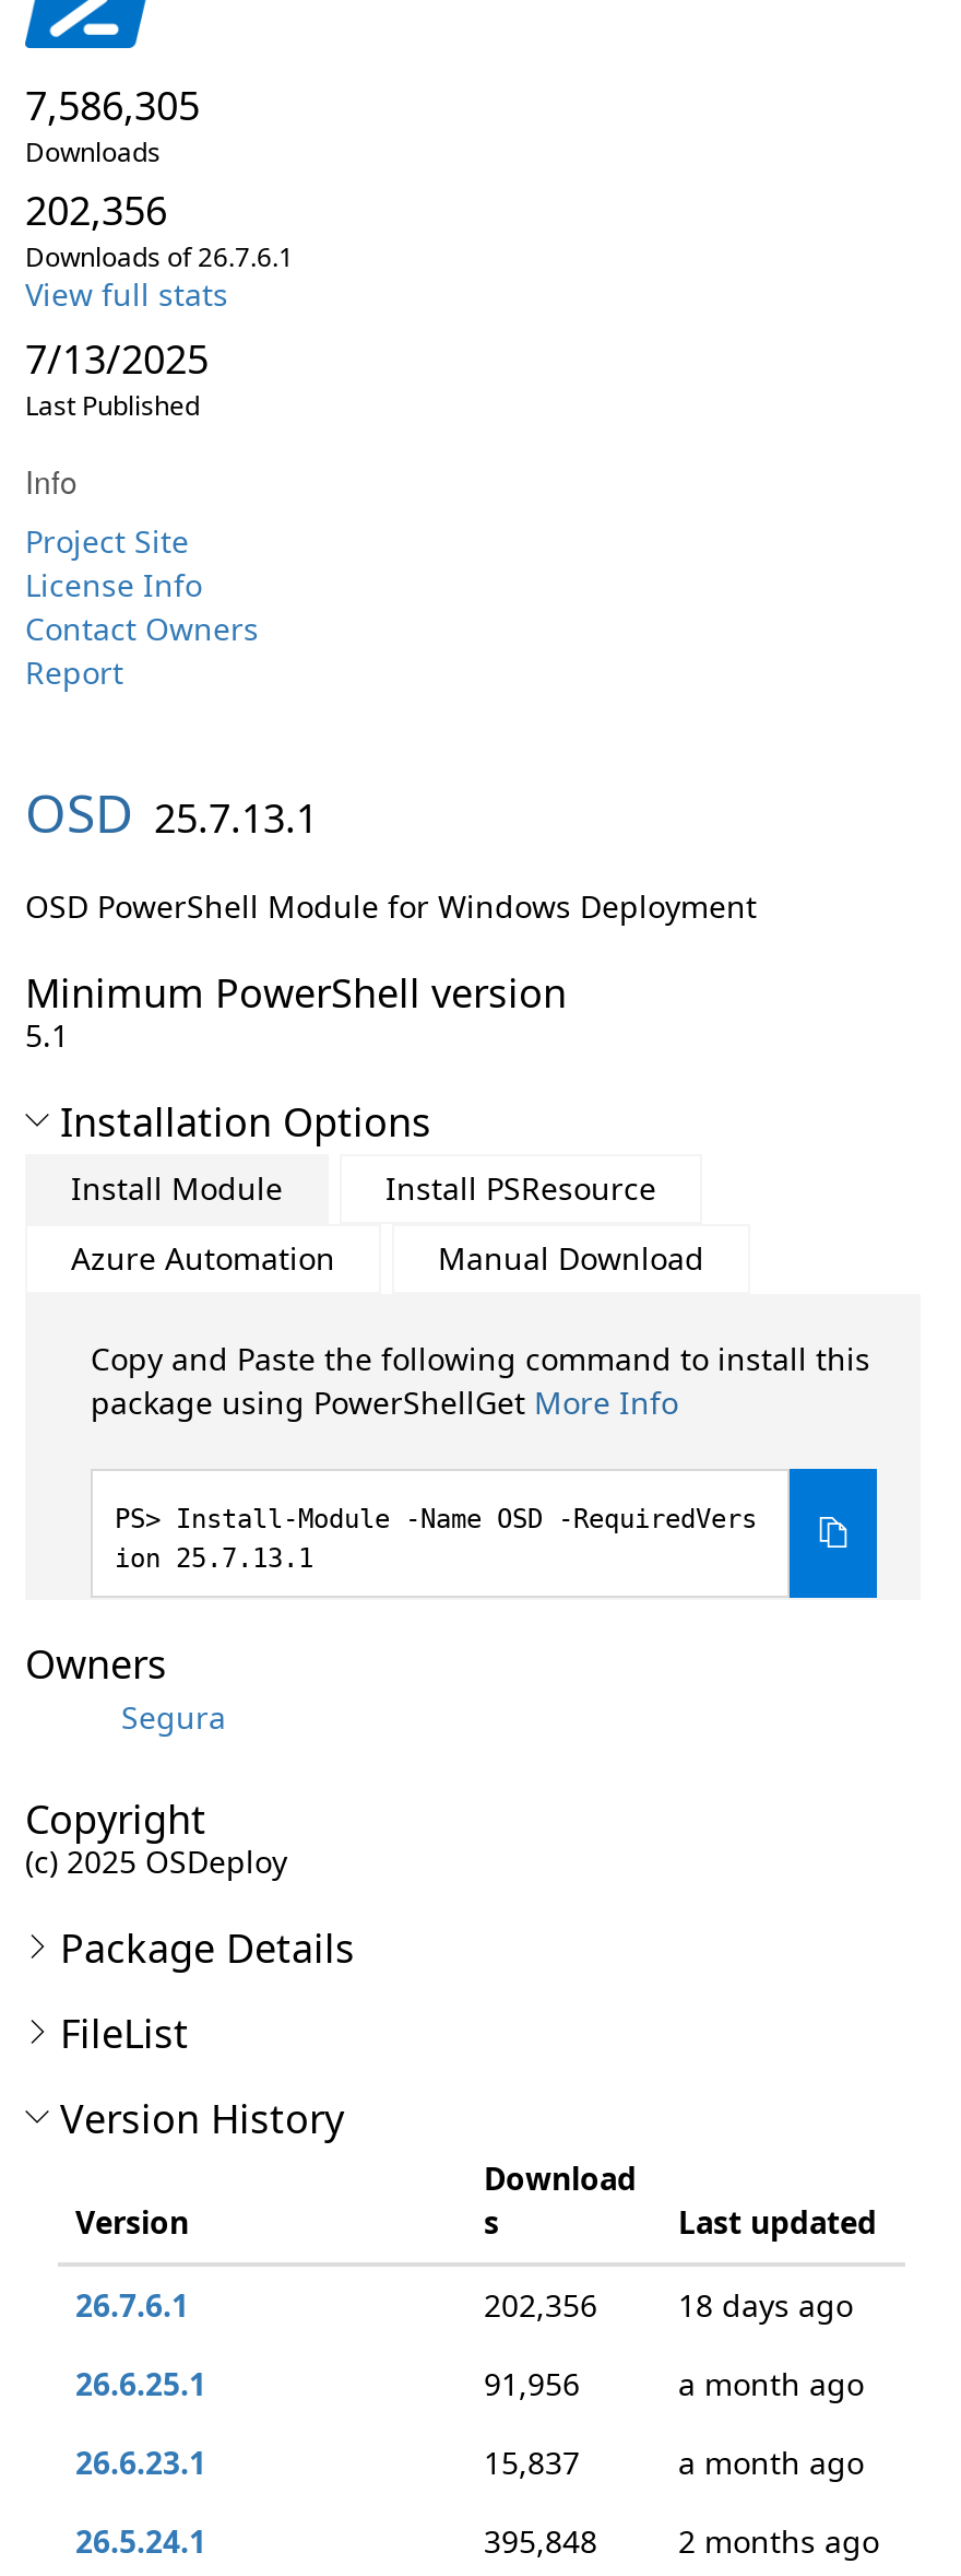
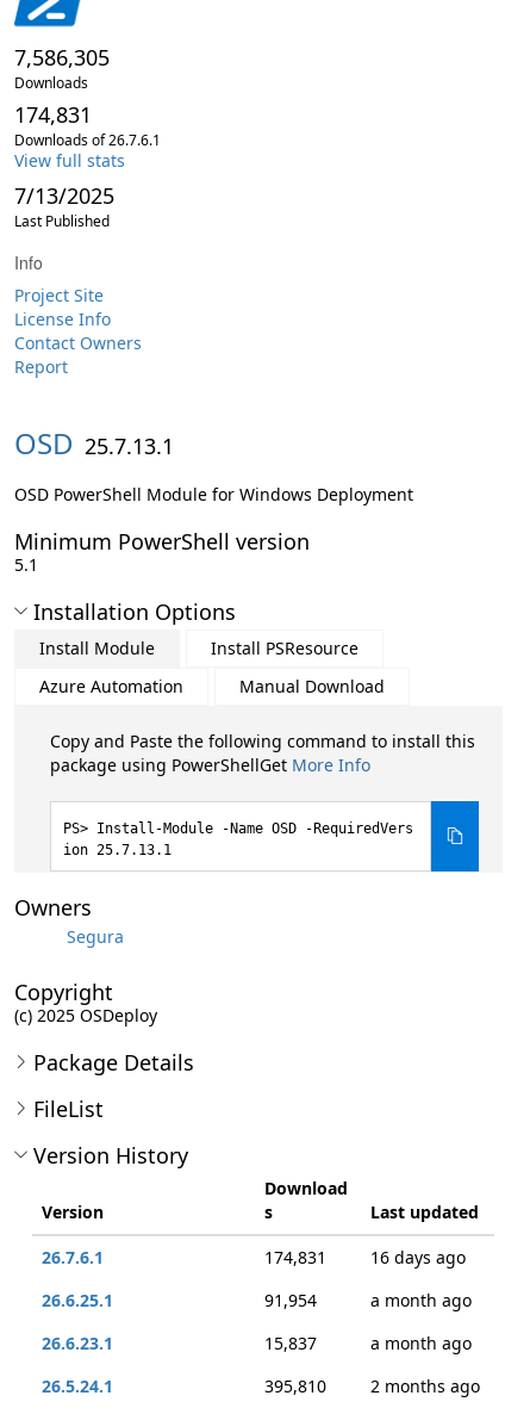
- 202,356
+ 174,831

- 202,356
+ 174,831

- 18 days ago
+ 16 days ago

- 91,956
+ 91,954

- 395,848 2 months ago
+ 395,810 2 months ago
